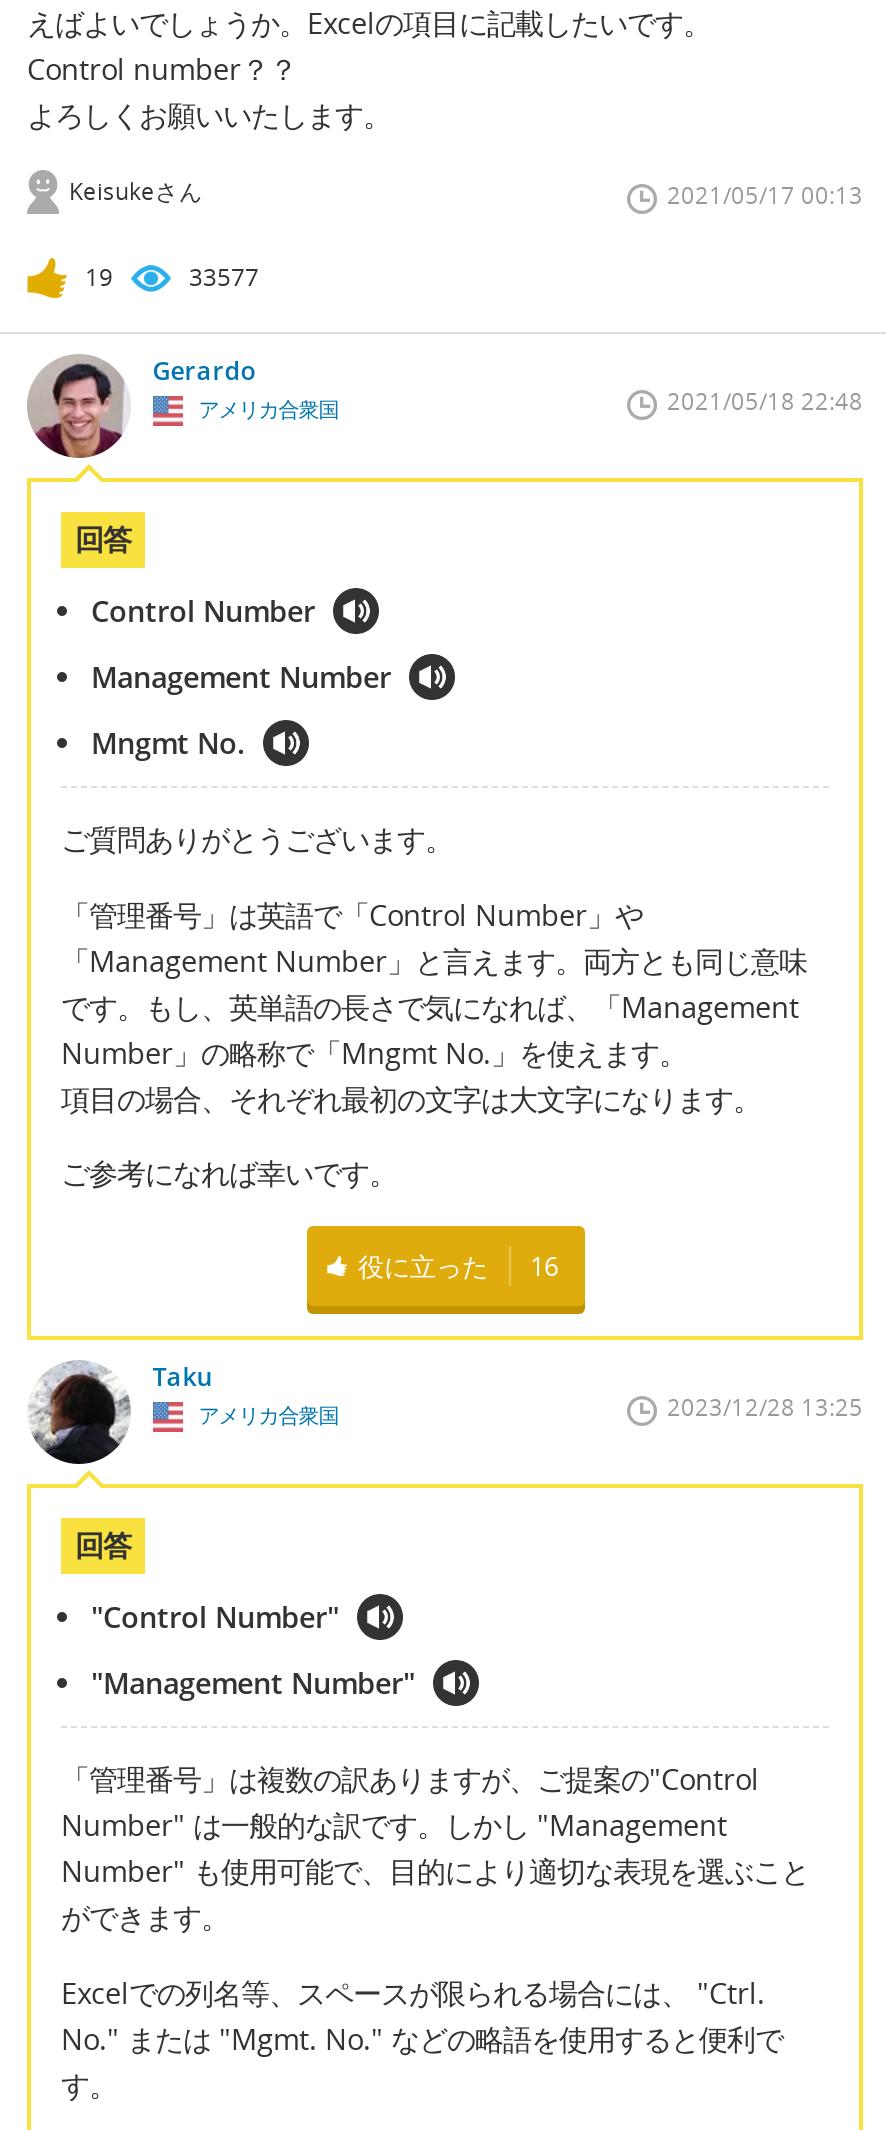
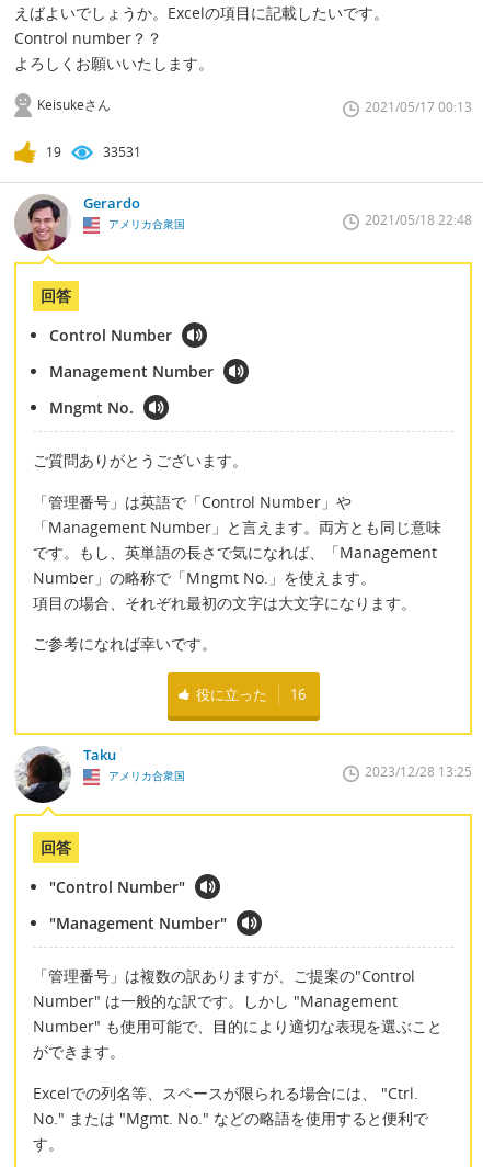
- 33577
+ 33531
